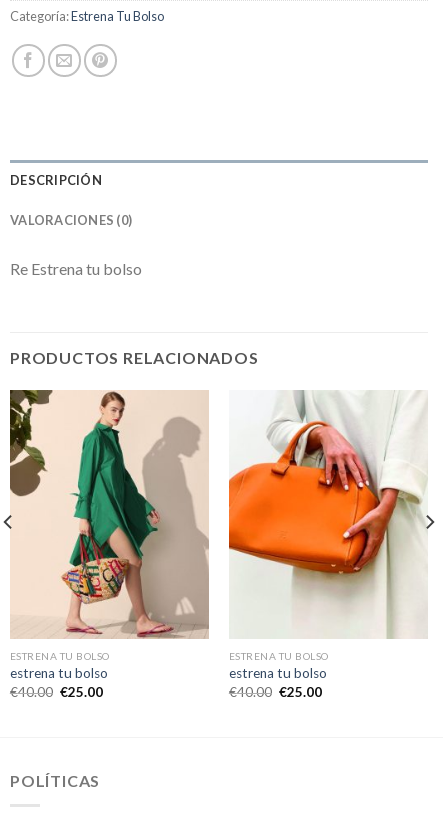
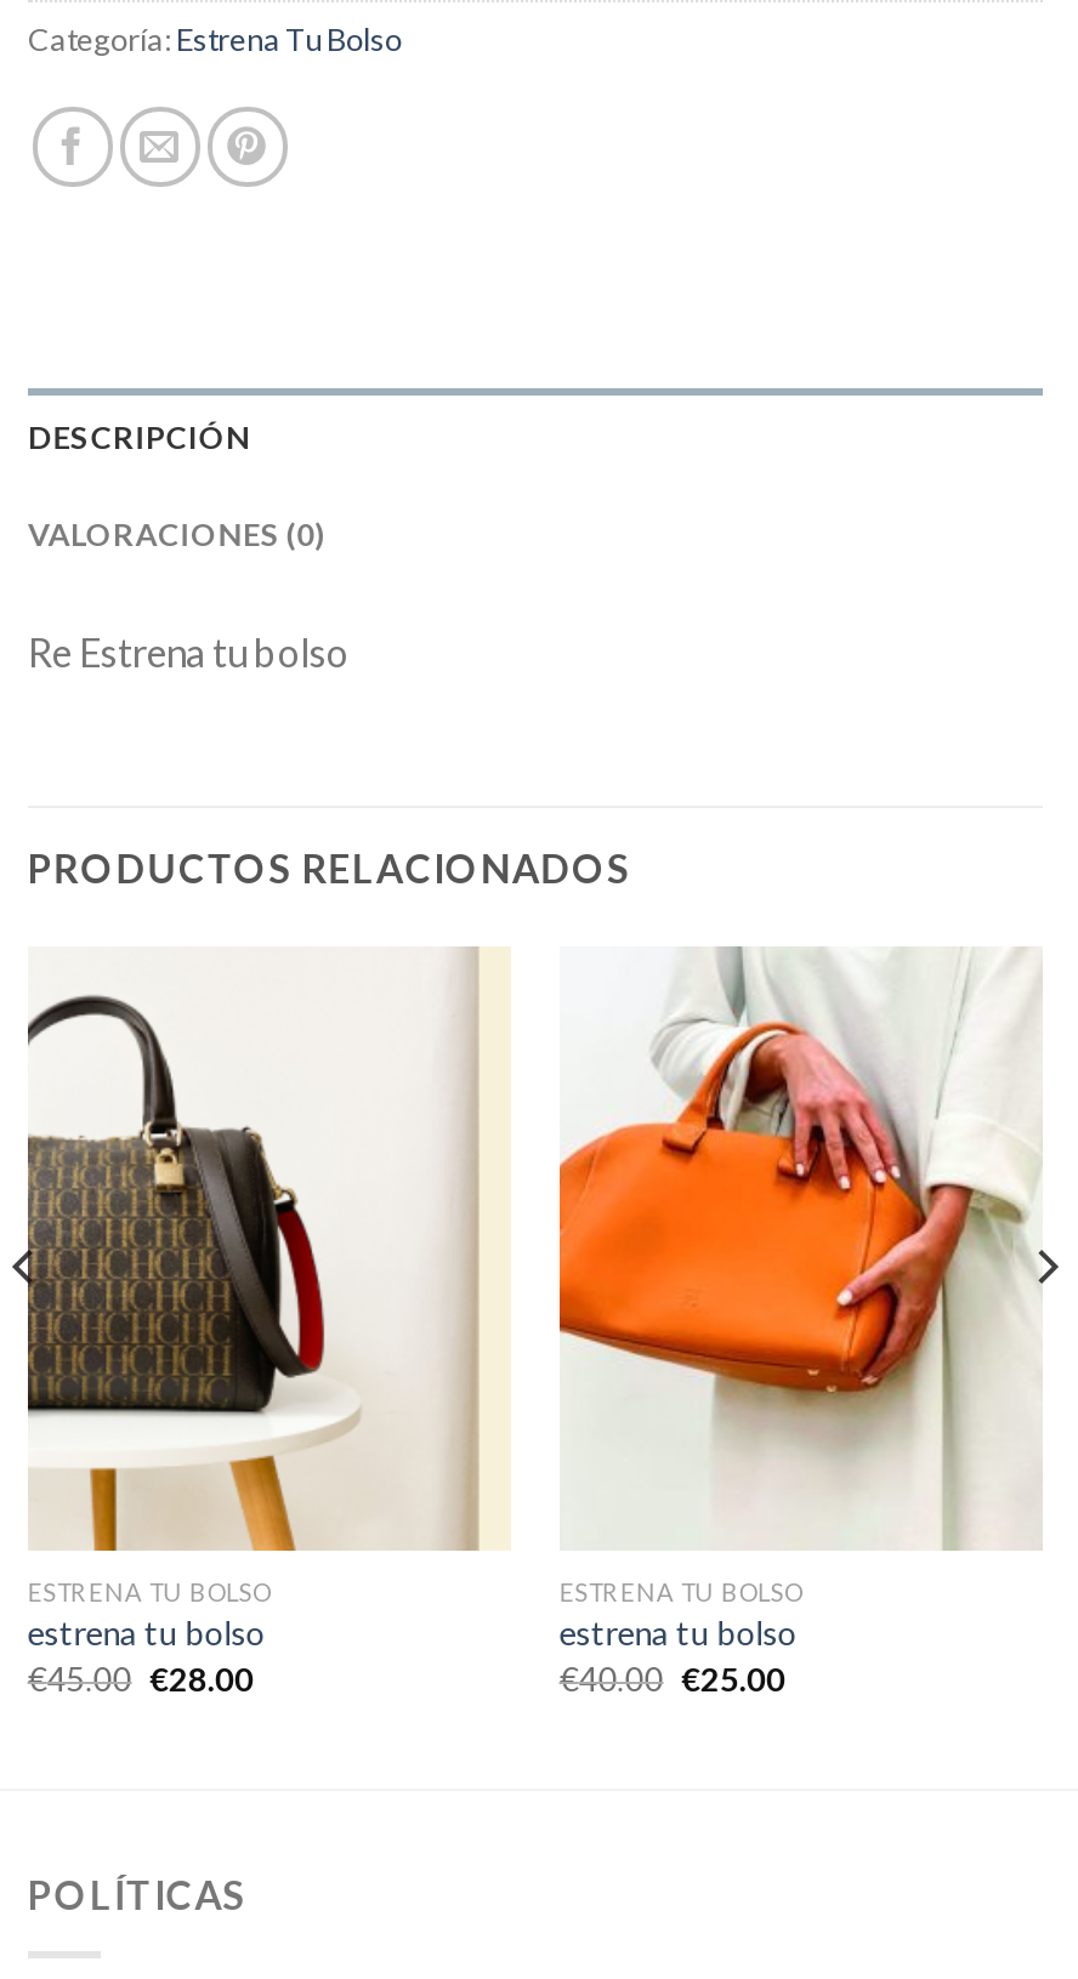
- [image]
+ [image]

- €40.00 €25.00
+ €45.00 €28.00
